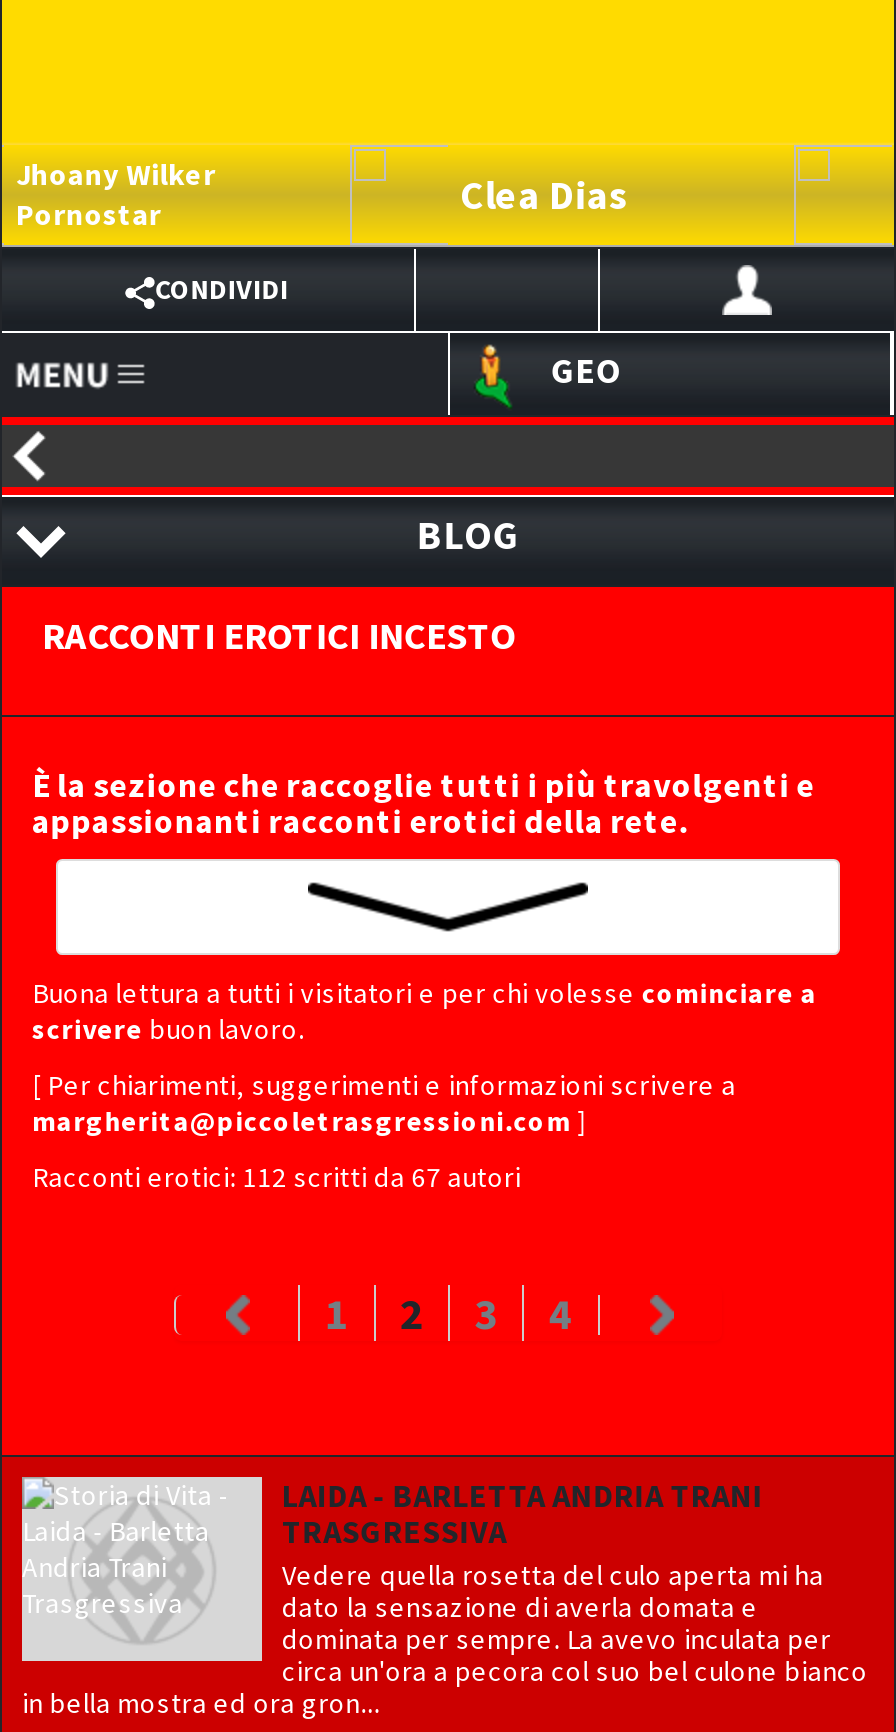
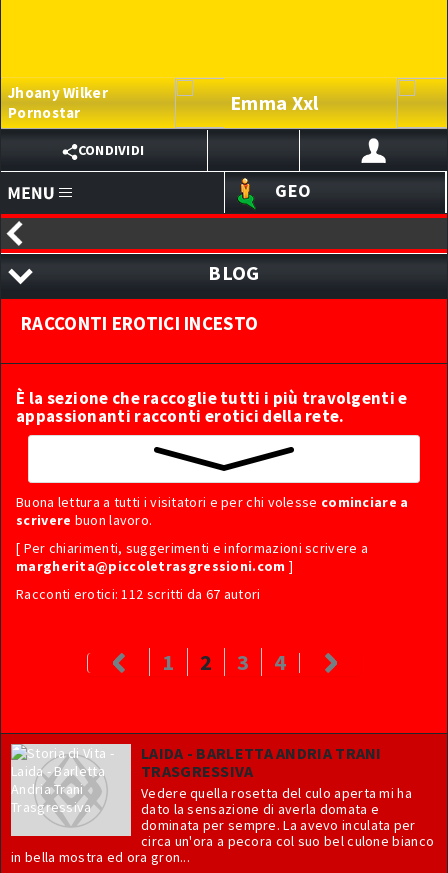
- Clea Dias
+ Emma Xxl
